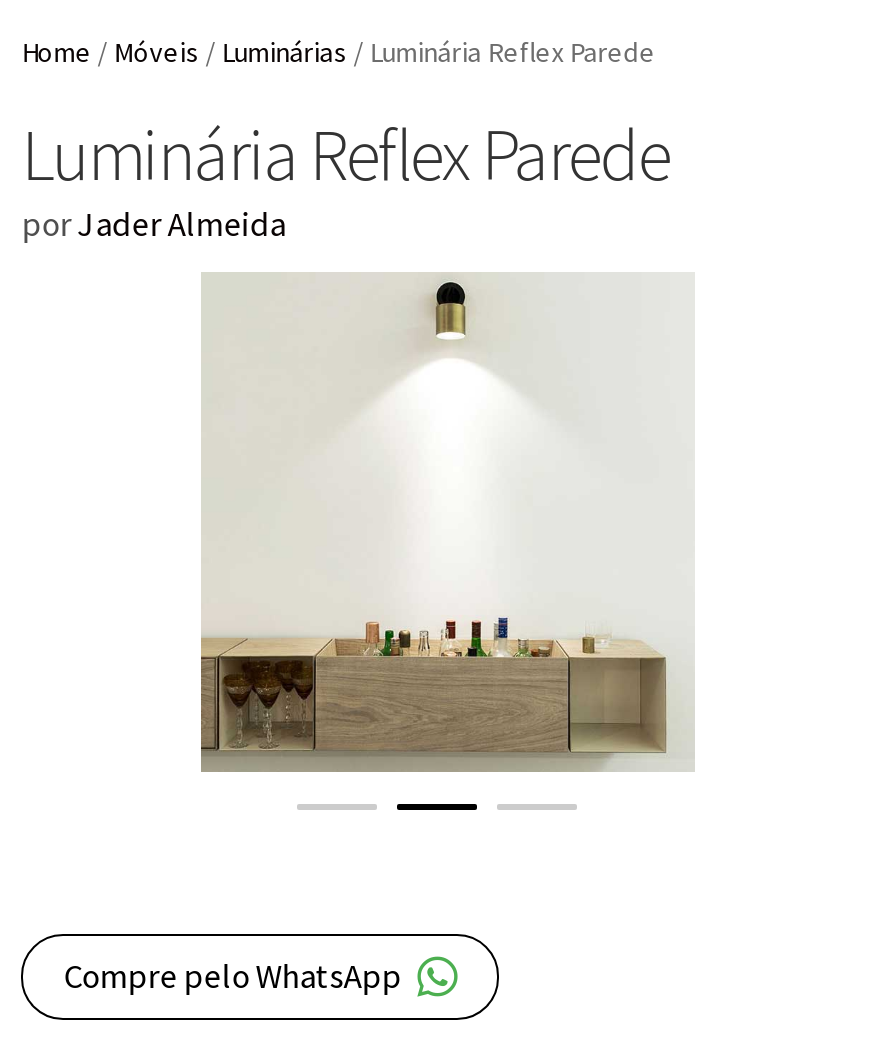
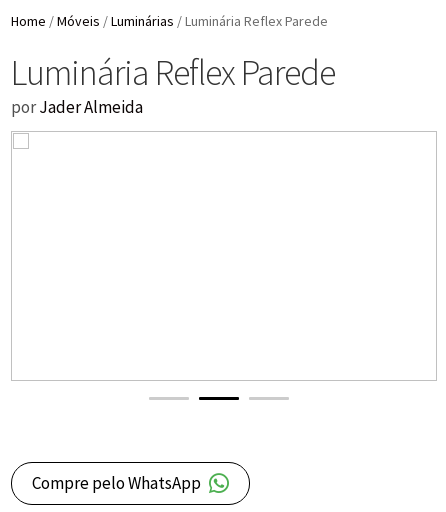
- [image]
